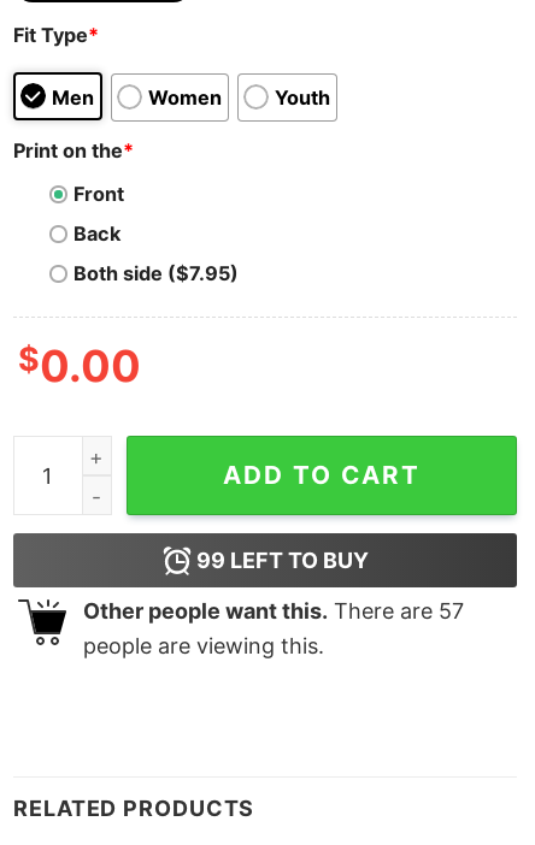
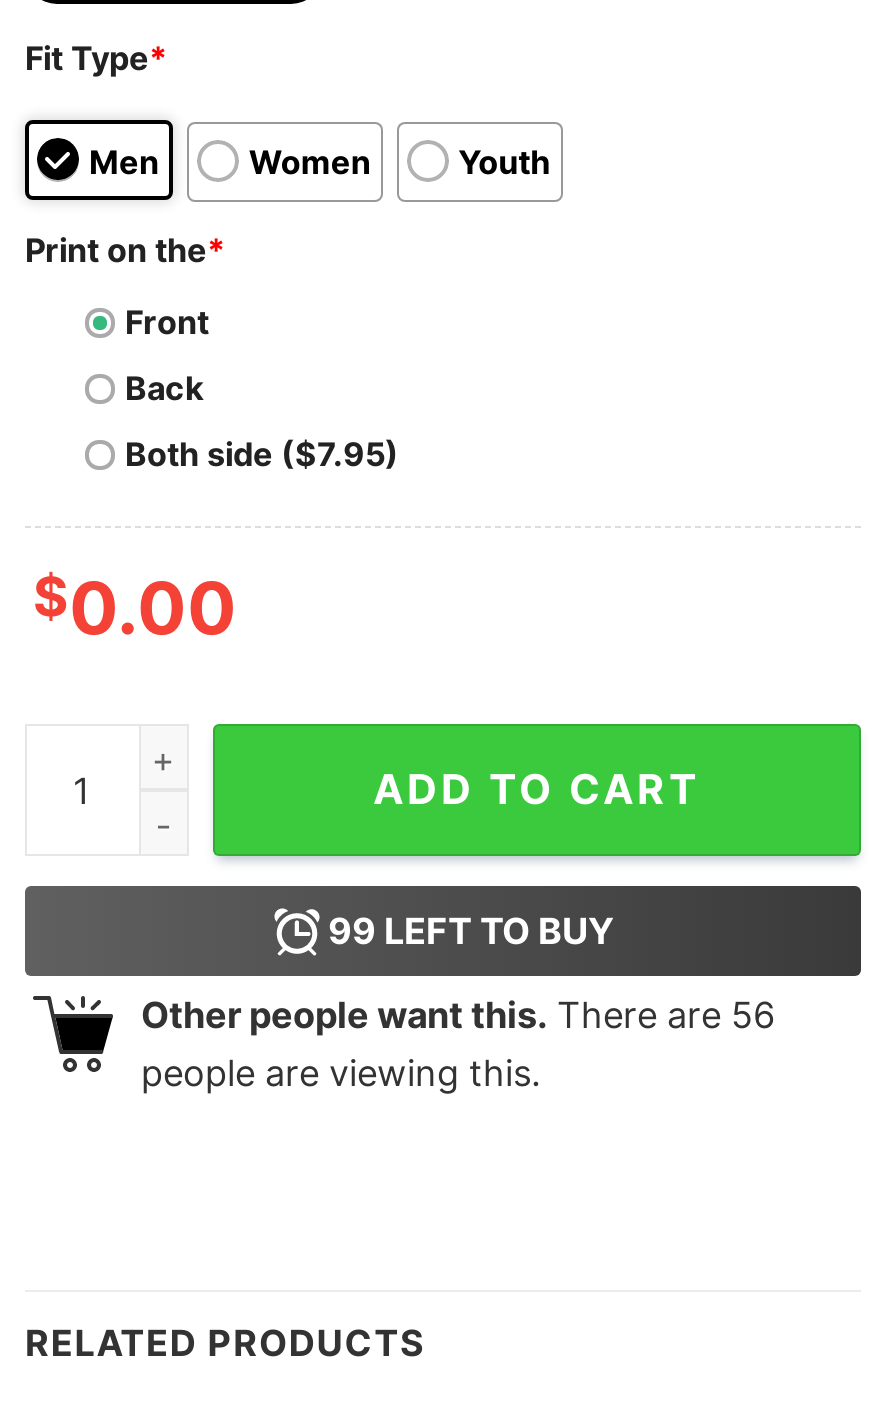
- Other people want this. There are 57
+ Other people want this. There are 56
